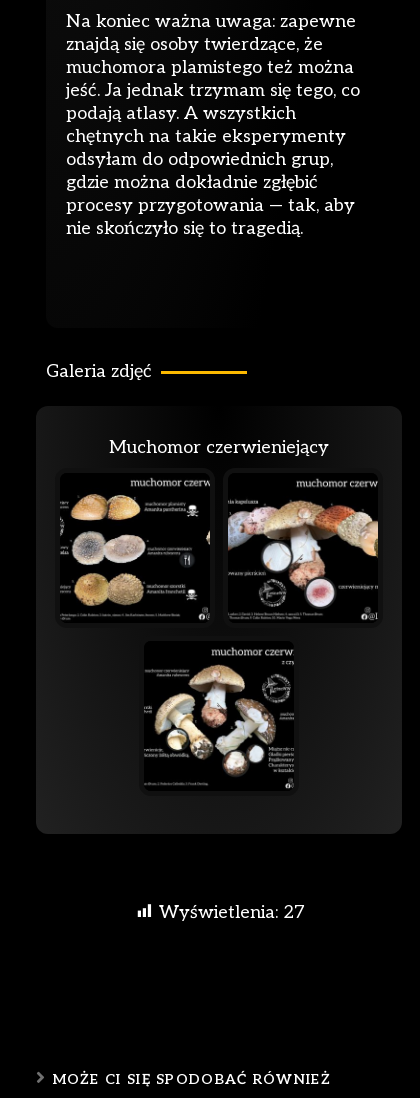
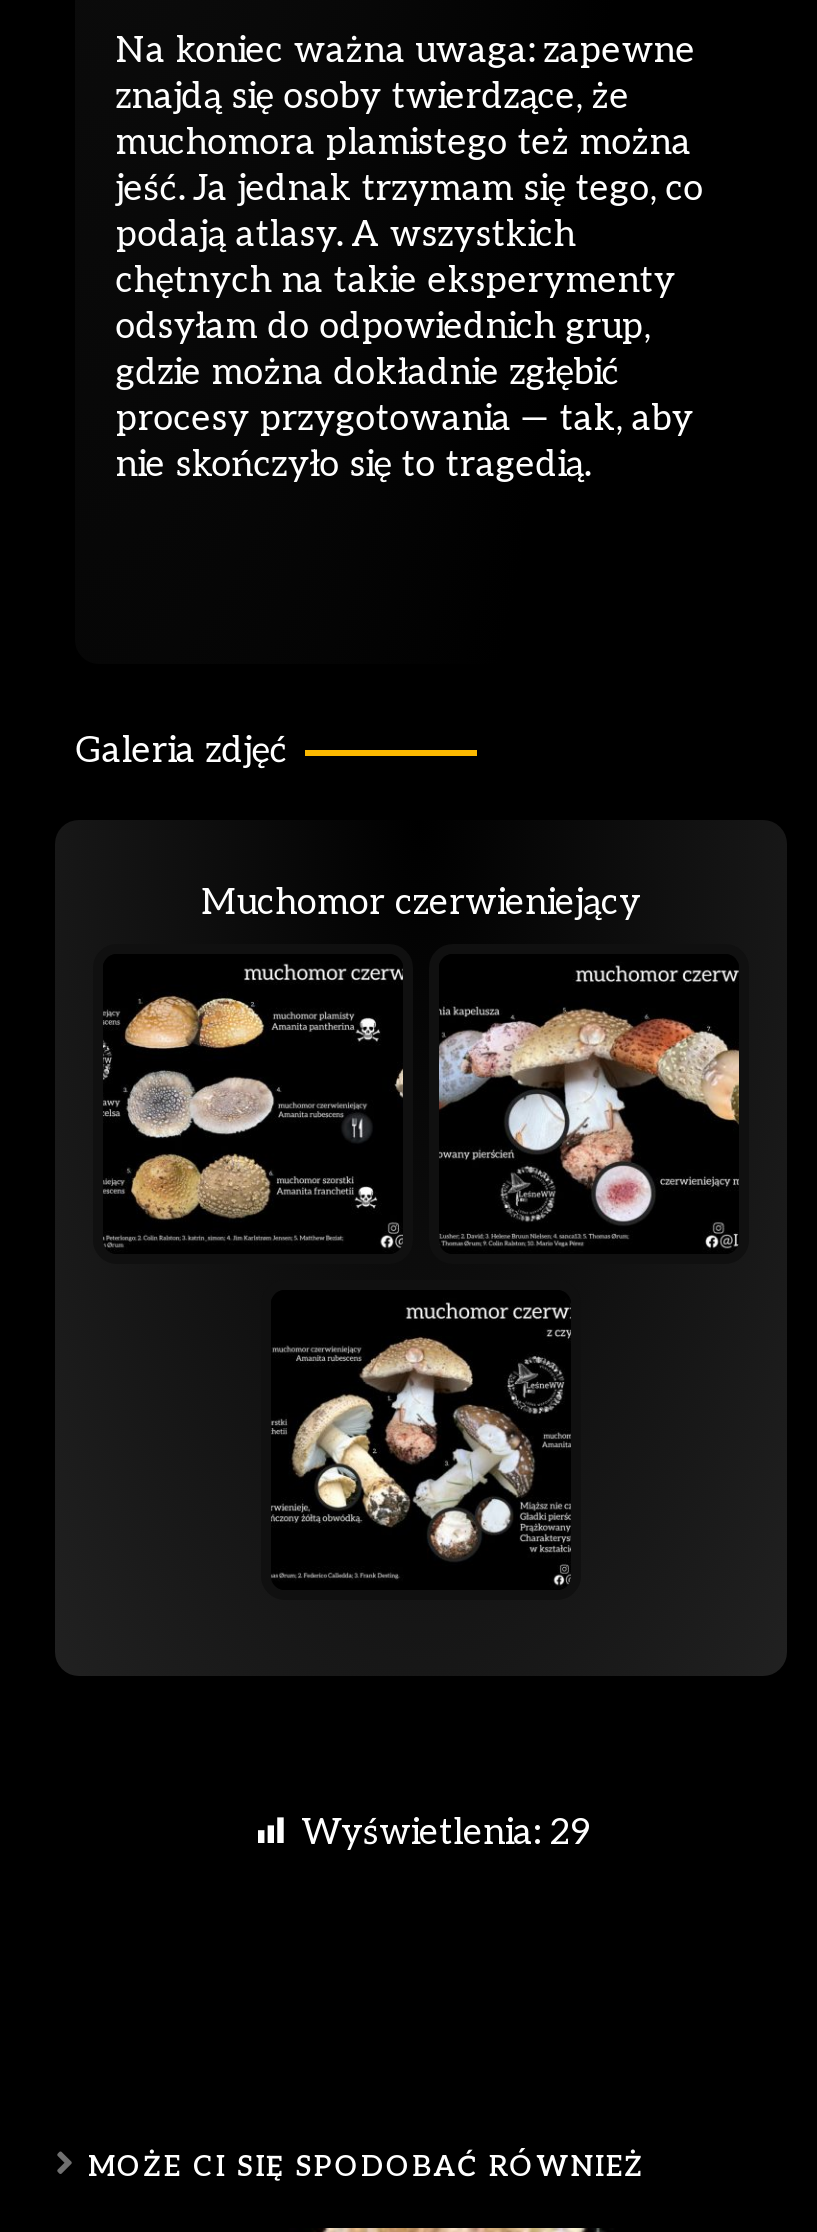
- Wyświetlenia: 27
+ Wyświetlenia: 29
